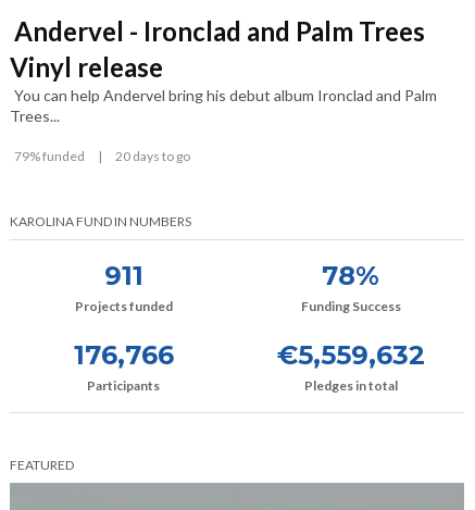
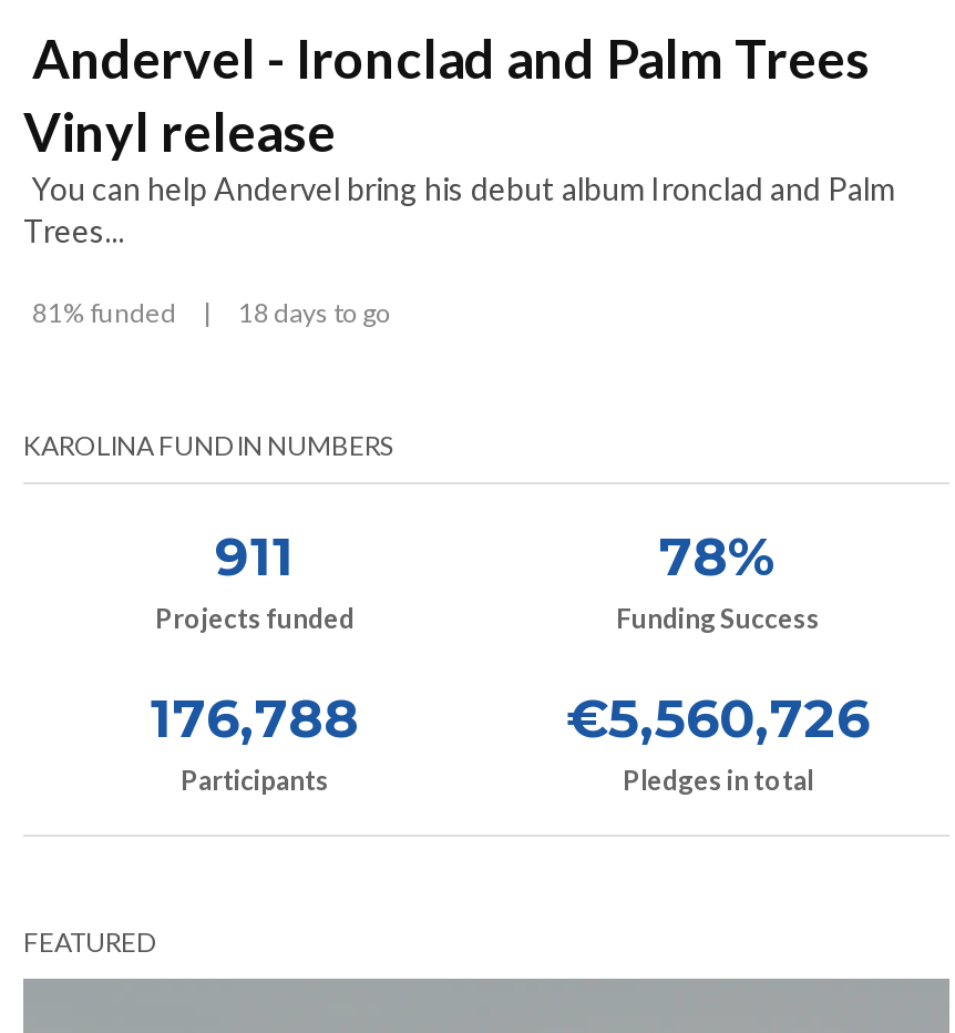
- 79% funded
+ 81% funded

- 20 days to go
+ 18 days to go

- 176,766
+ 176,788

- €5,559,632
+ €5,560,726
